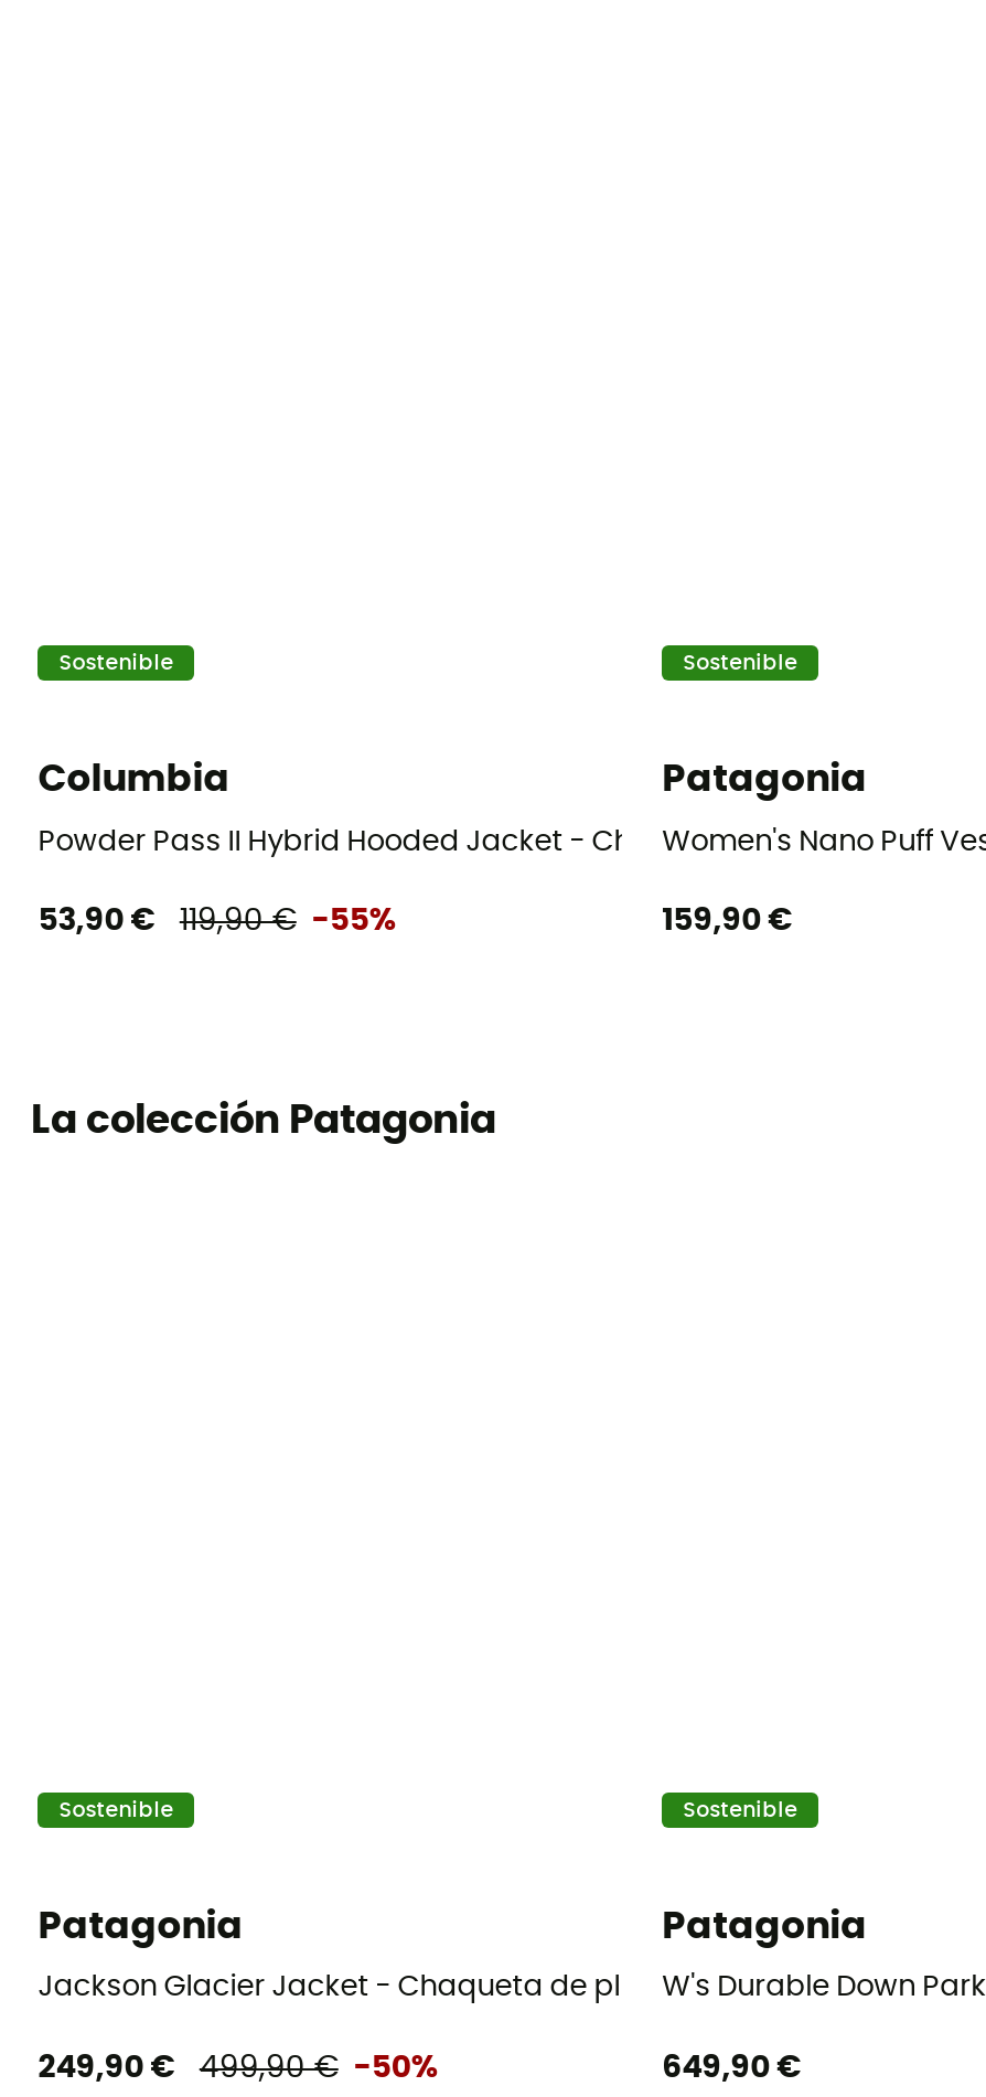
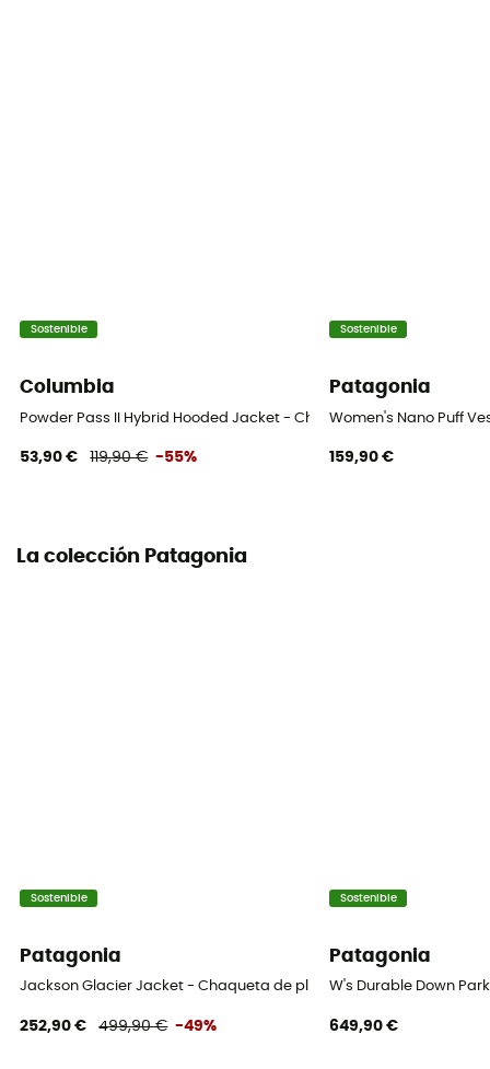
- 249,90 €
+ 252,90 €

- 499,90 € -50%
+ 499,90 € -49%
